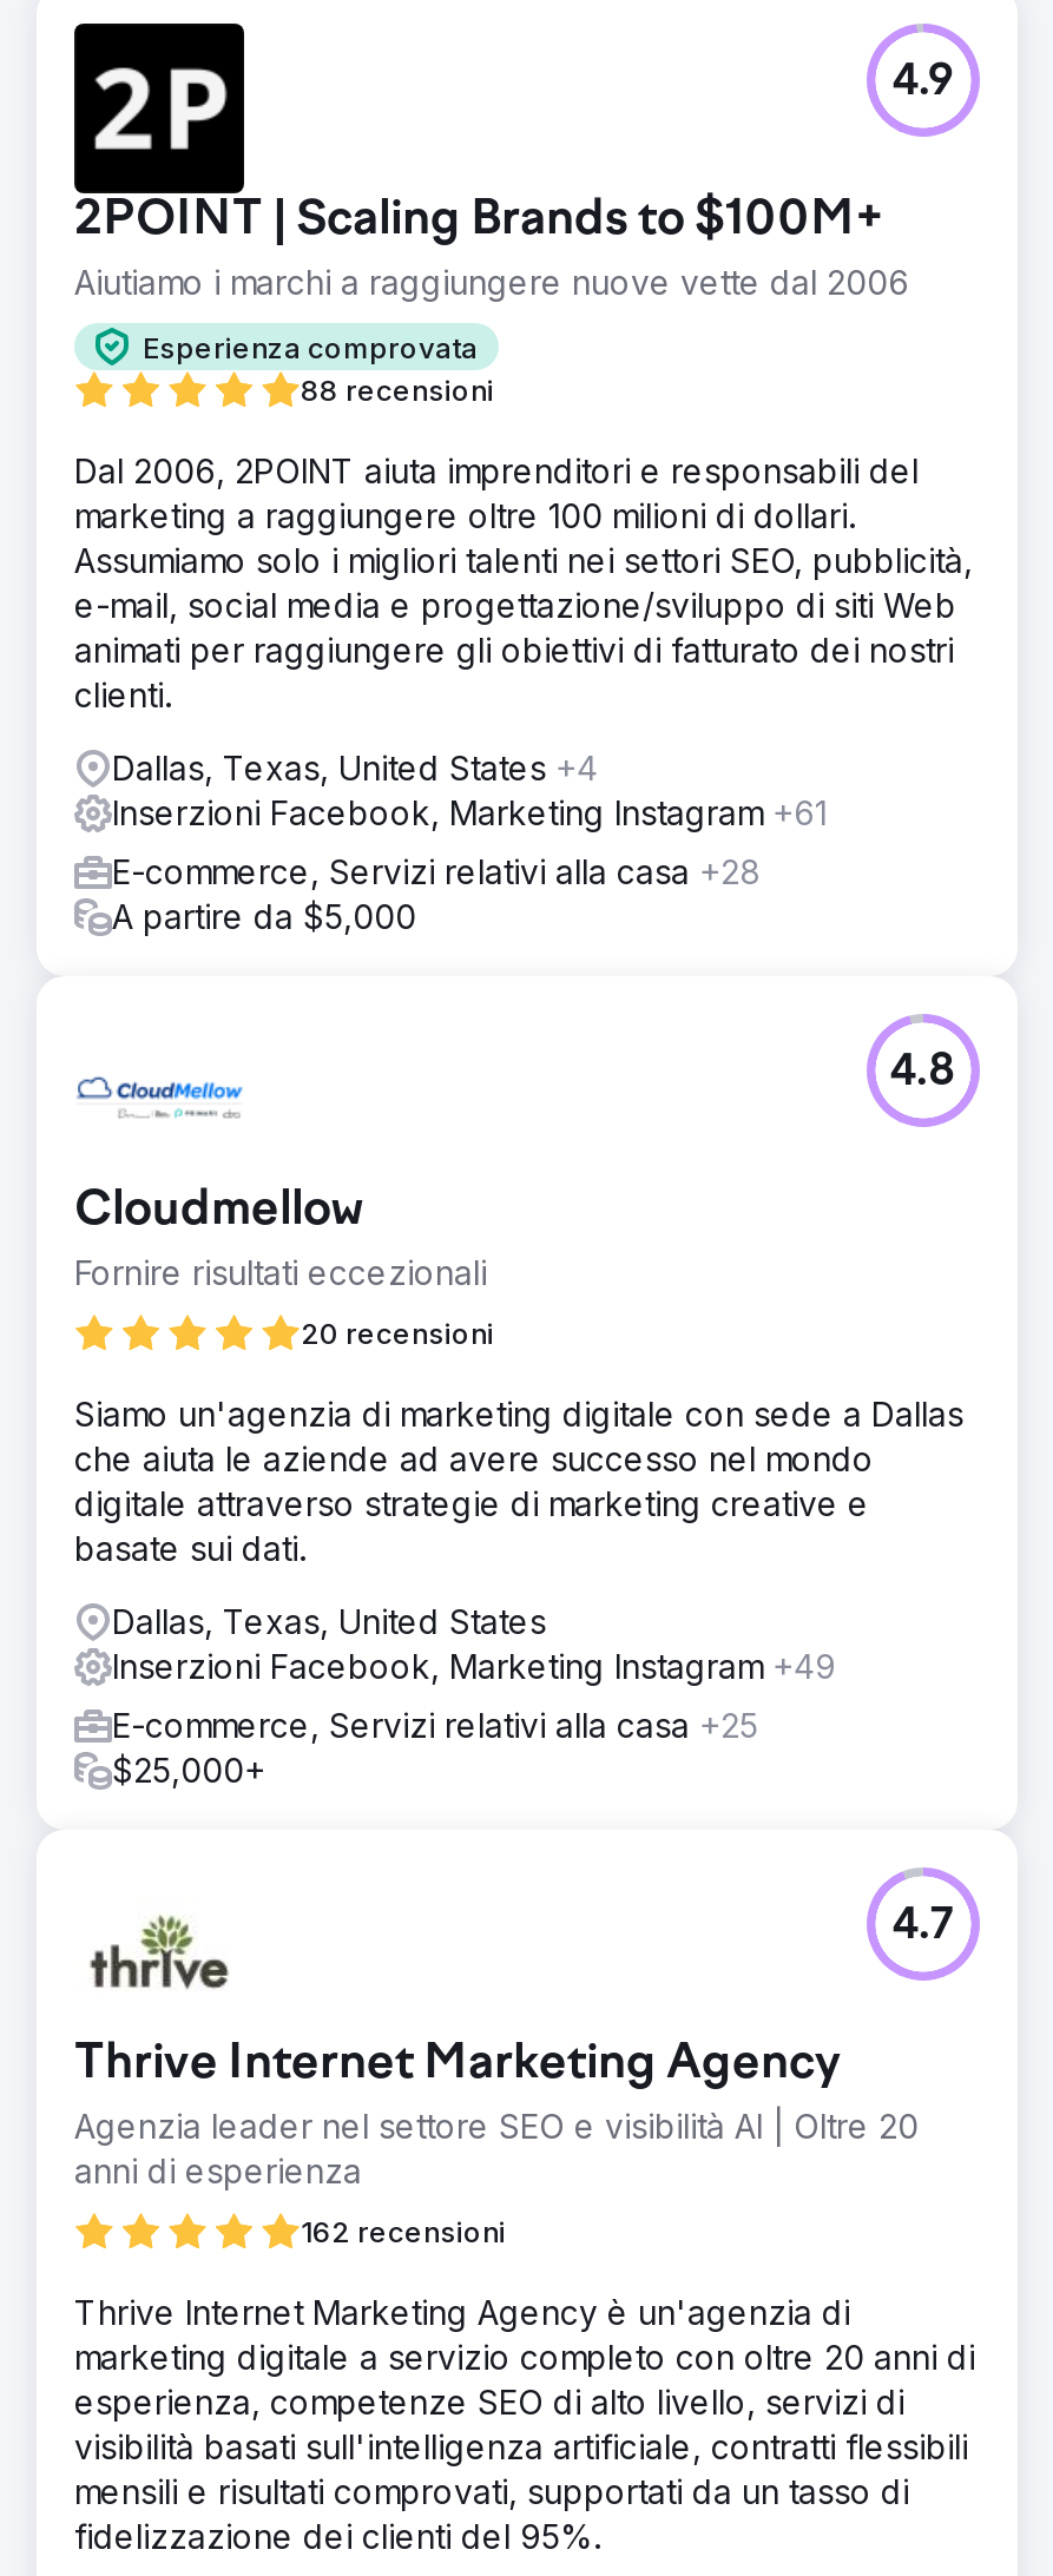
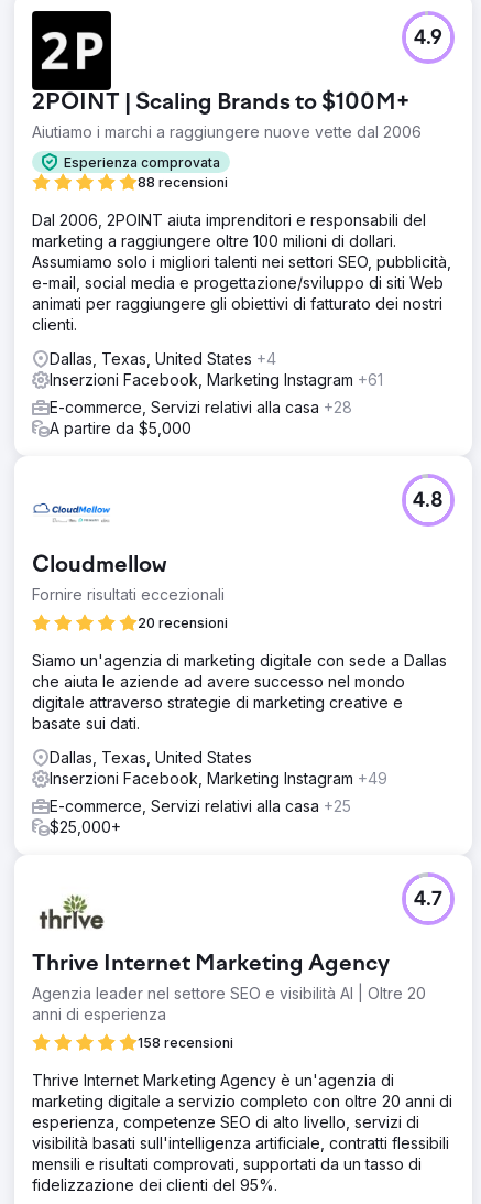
- 162 recensioni
+ 158 recensioni
